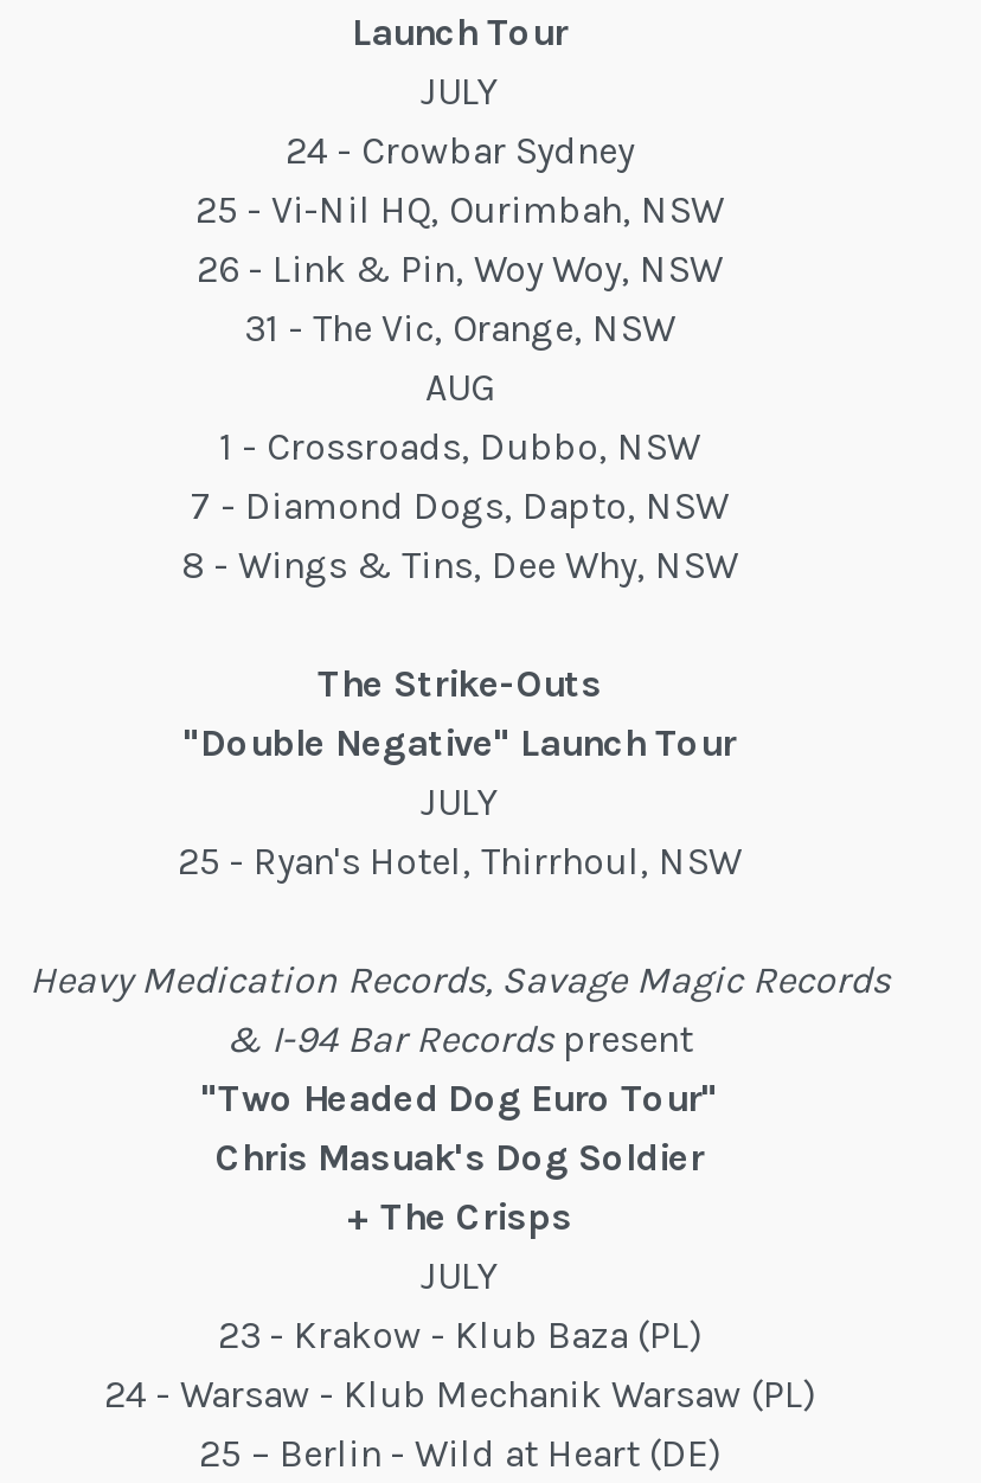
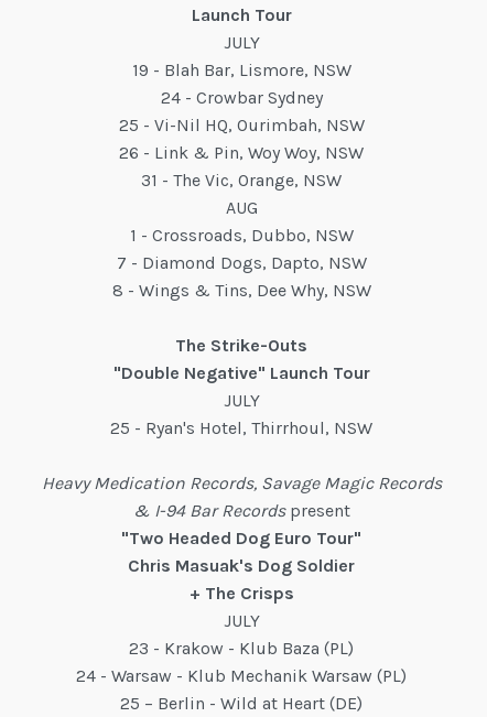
+ 19 - Blah Bar, Lismore, NSW
